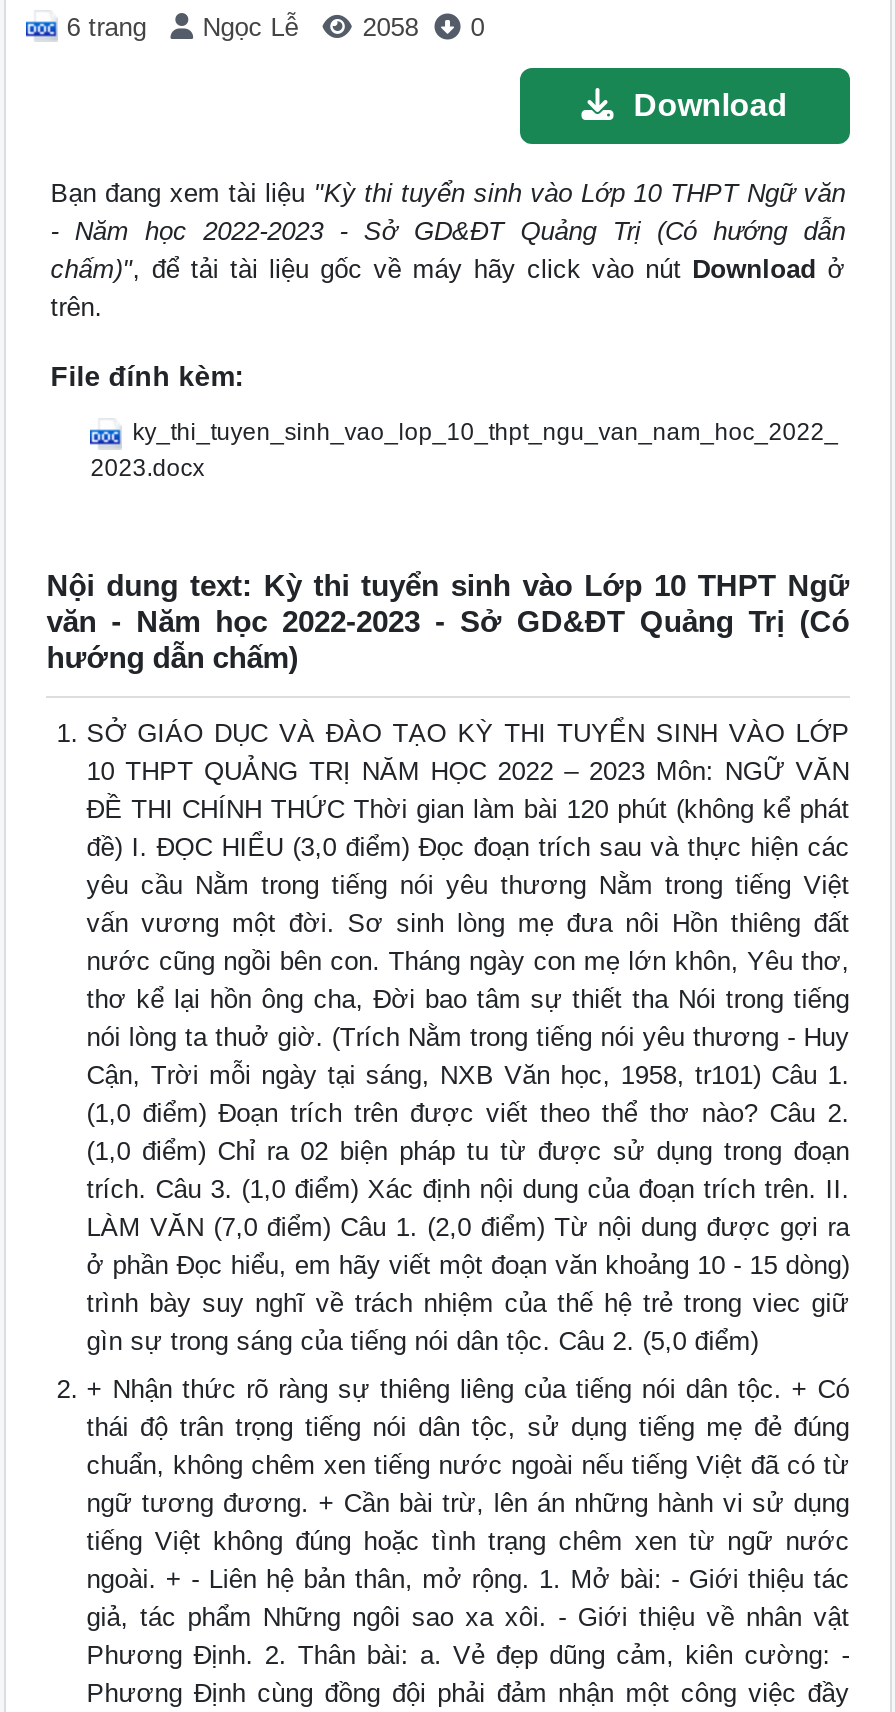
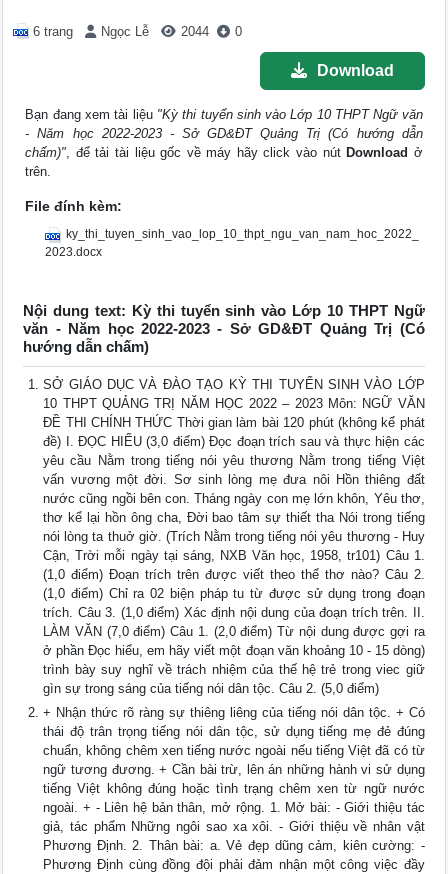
- 2058 0
+ 2044 0
